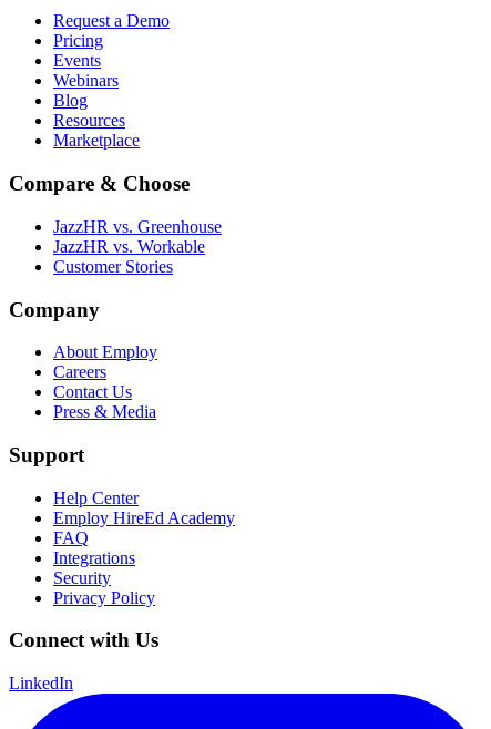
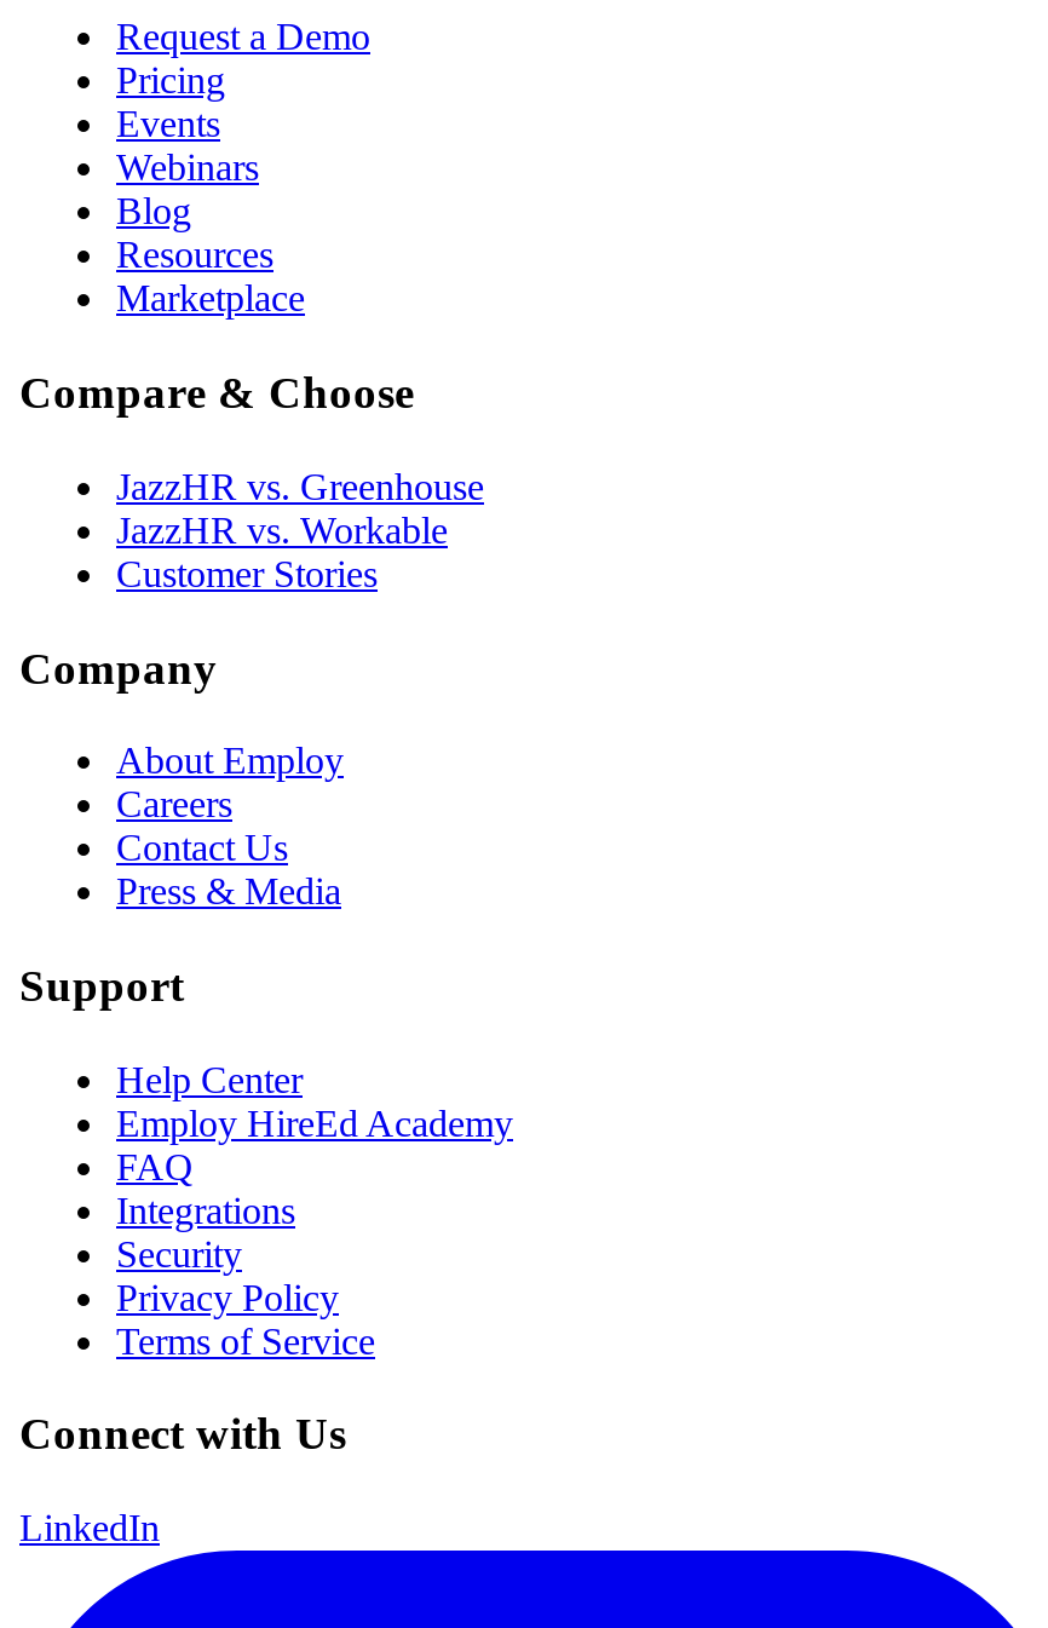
+ Terms of Service
